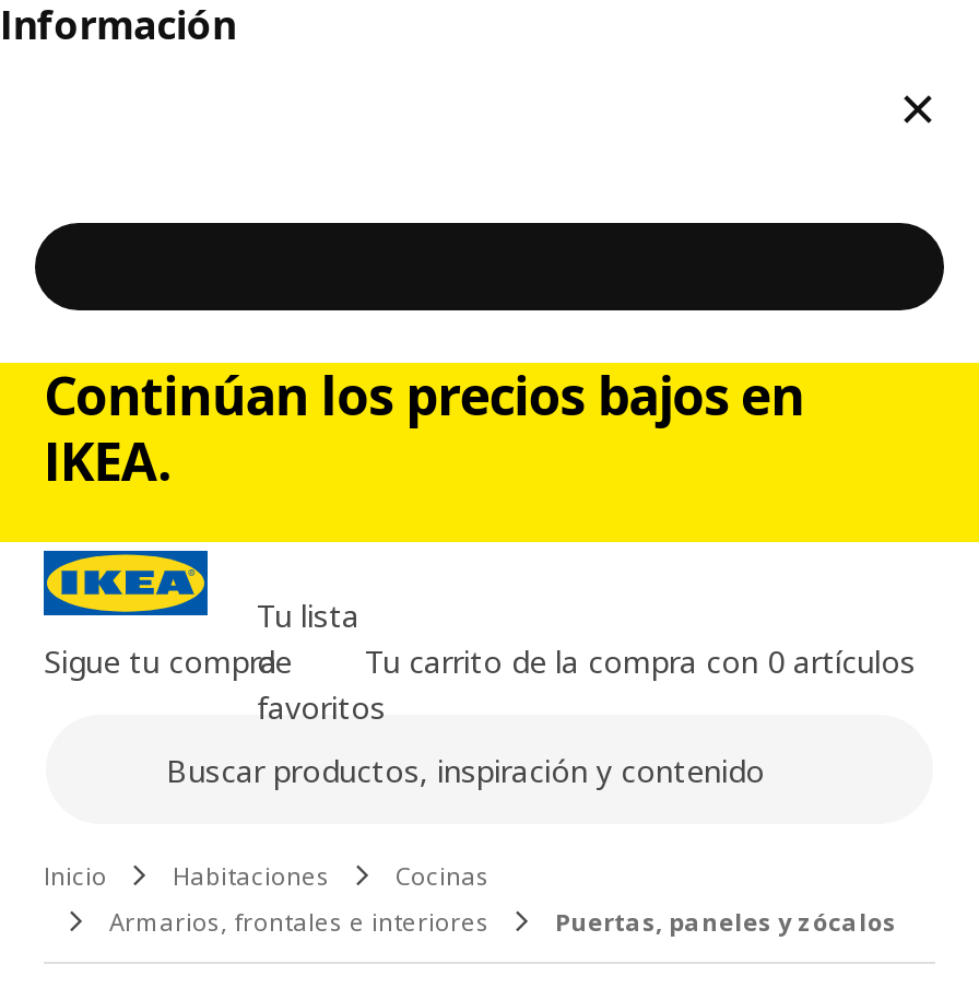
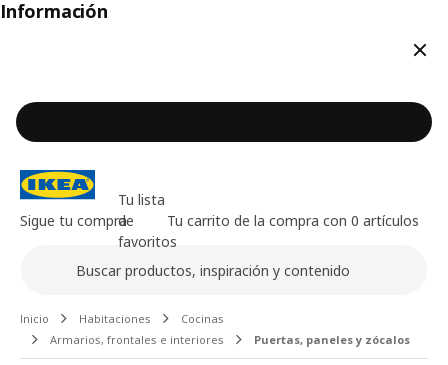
- Continúan los precios bajos en
- IKEA.
